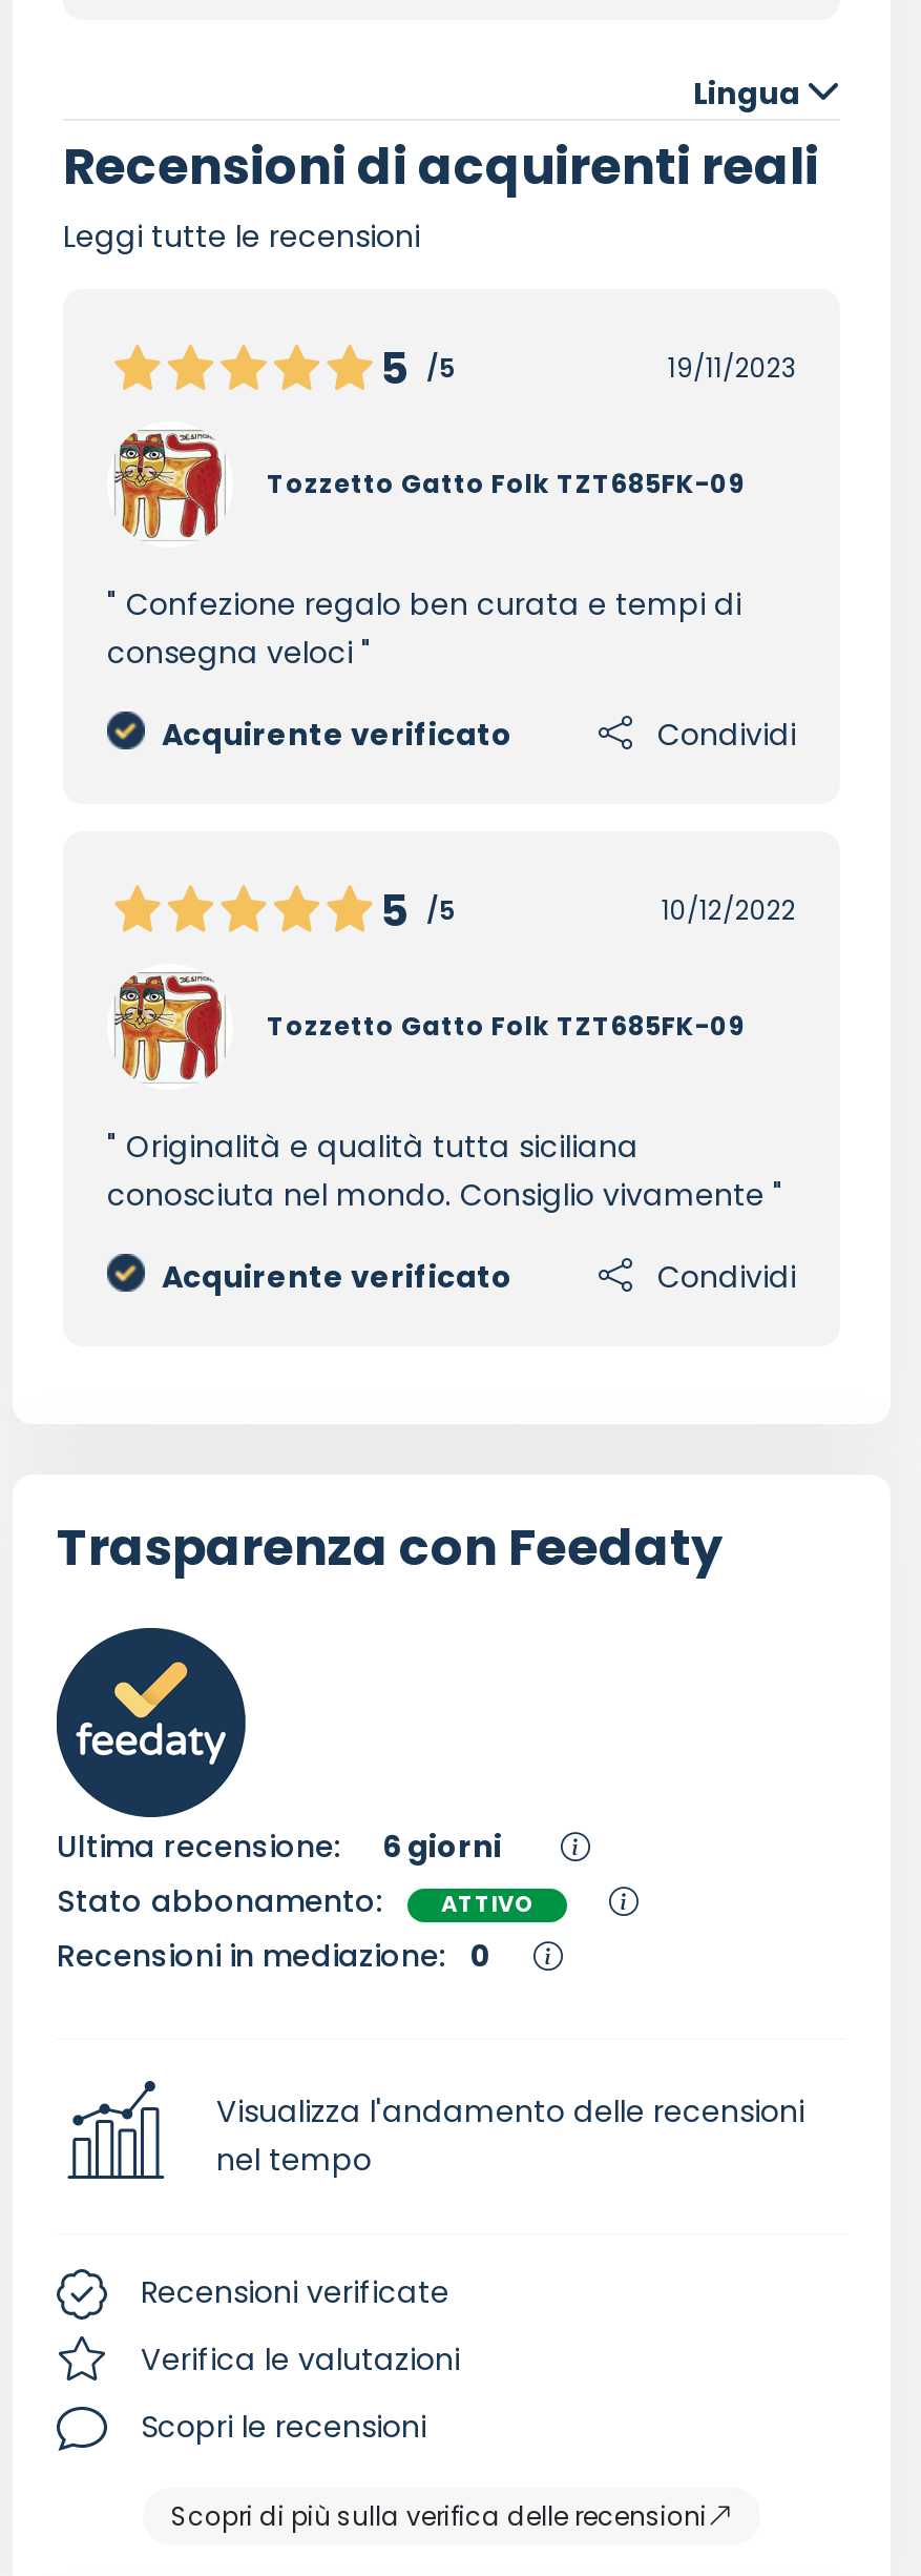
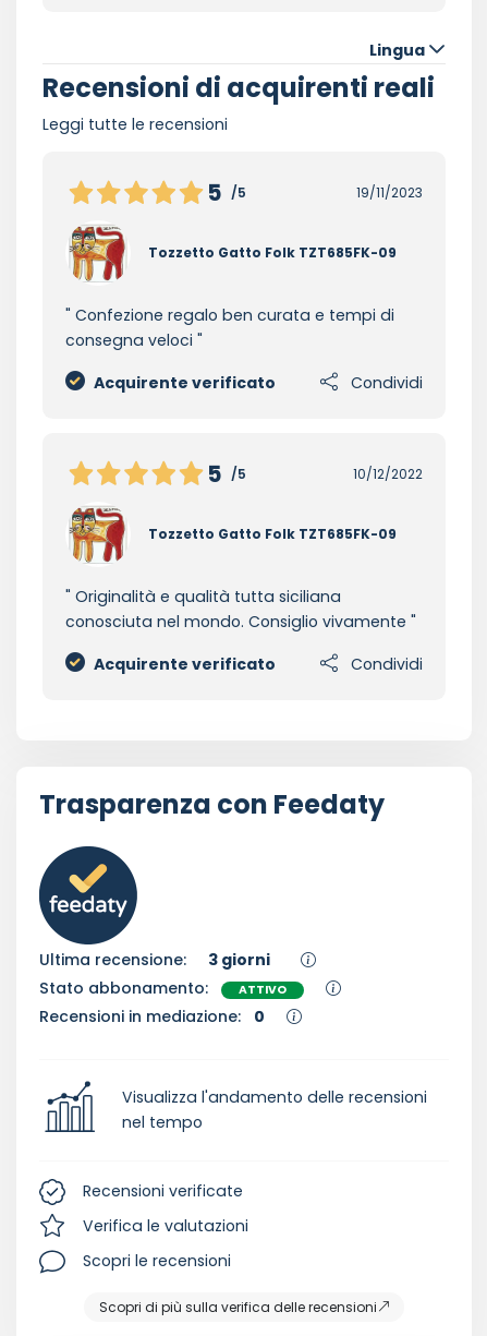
- Ultima recensione: 6 giorni
+ Ultima recensione: 3 giorni
